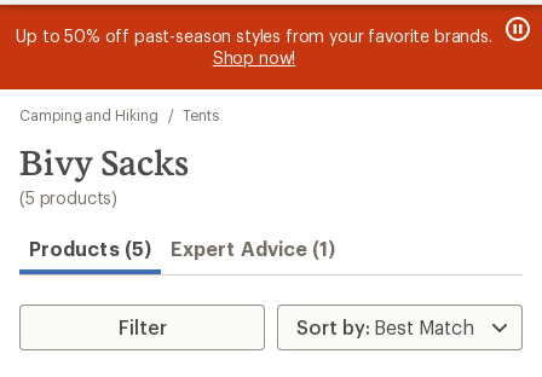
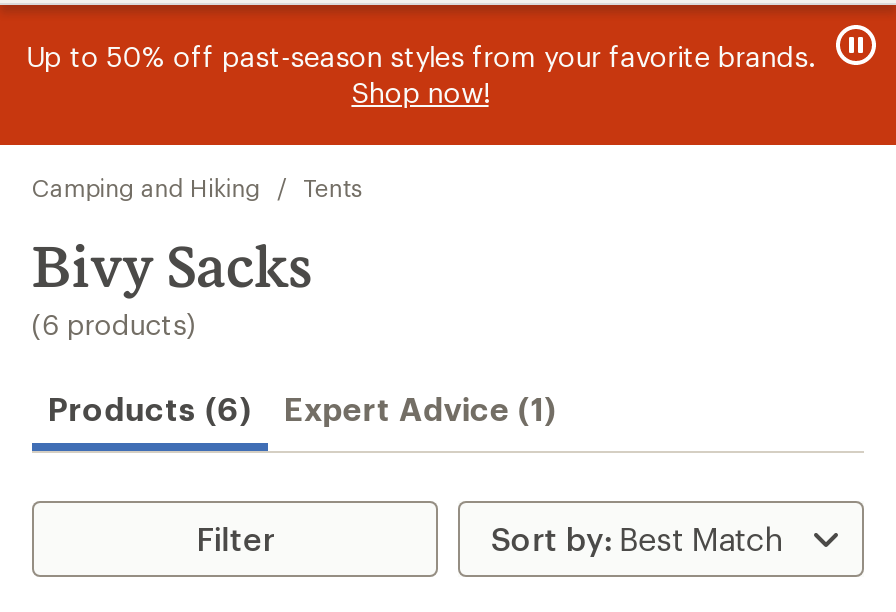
- (5 products)
+ (6 products)

- Products (5) Expert Advice (1)
+ Products (6) Expert Advice (1)
